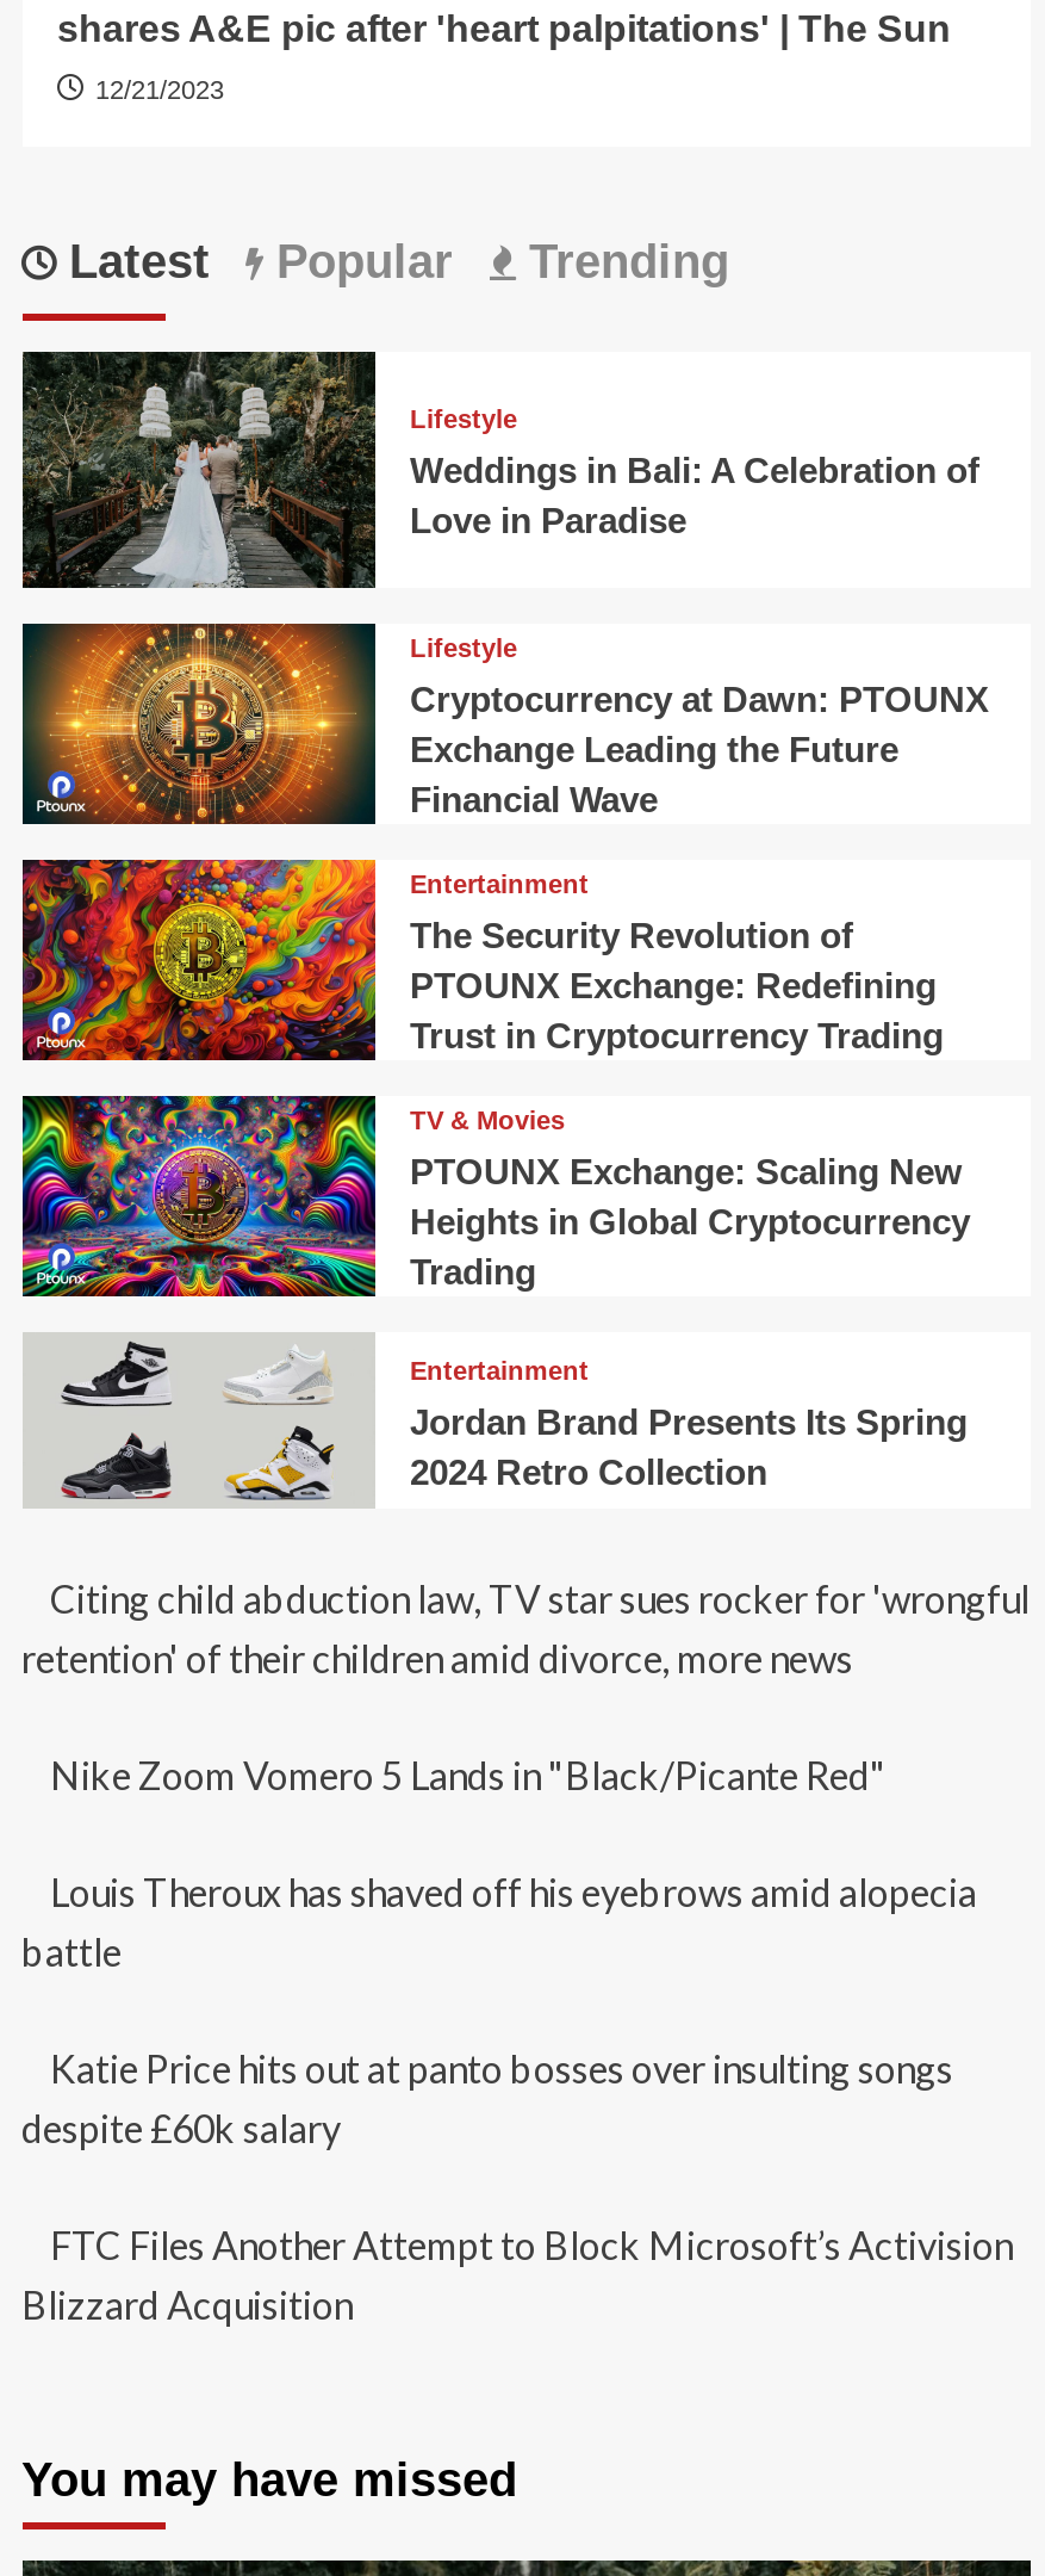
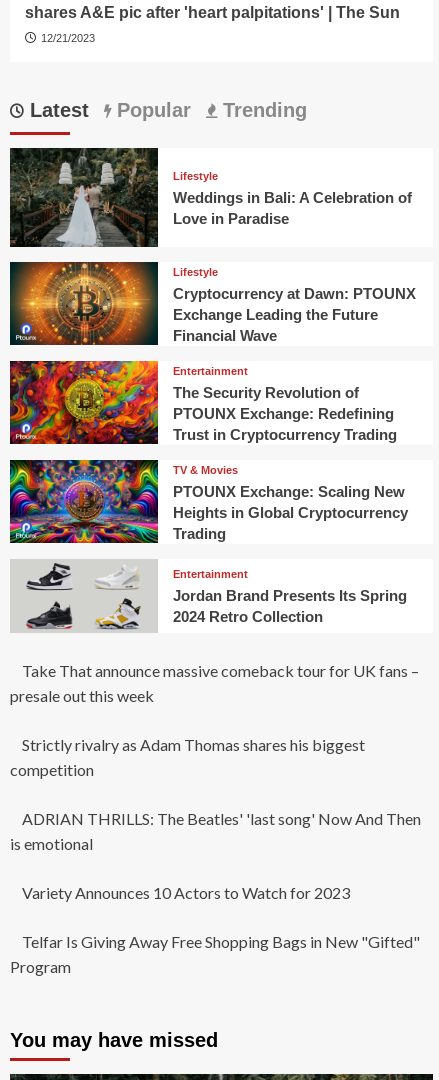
- Citing child abduction law, TV star sues rocker for 'wrongful
- retention' of their children amid divorce, more news
+ Take That announce massive comeback tour for UK fans –
+ presale out this week

- Nike Zoom Vomero 5 Lands in "Black/Picante Red"
+ Strictly rivalry as Adam Thomas shares his biggest
+ competition

- Louis Theroux has shaved off his eyebrows amid alopecia
- battle
+ ADRIAN THRILLS: The Beatles' 'last song' Now And Then
+ is emotional

- Katie Price hits out at panto bosses over insulting songs
- despite £60k salary
+ Variety Announces 10 Actors to Watch for 2023

- FTC Files Another Attempt to Block Microsoft’s Activision
- Blizzard Acquisition
+ Telfar Is Giving Away Free Shopping Bags in New "Gifted"
+ Program
